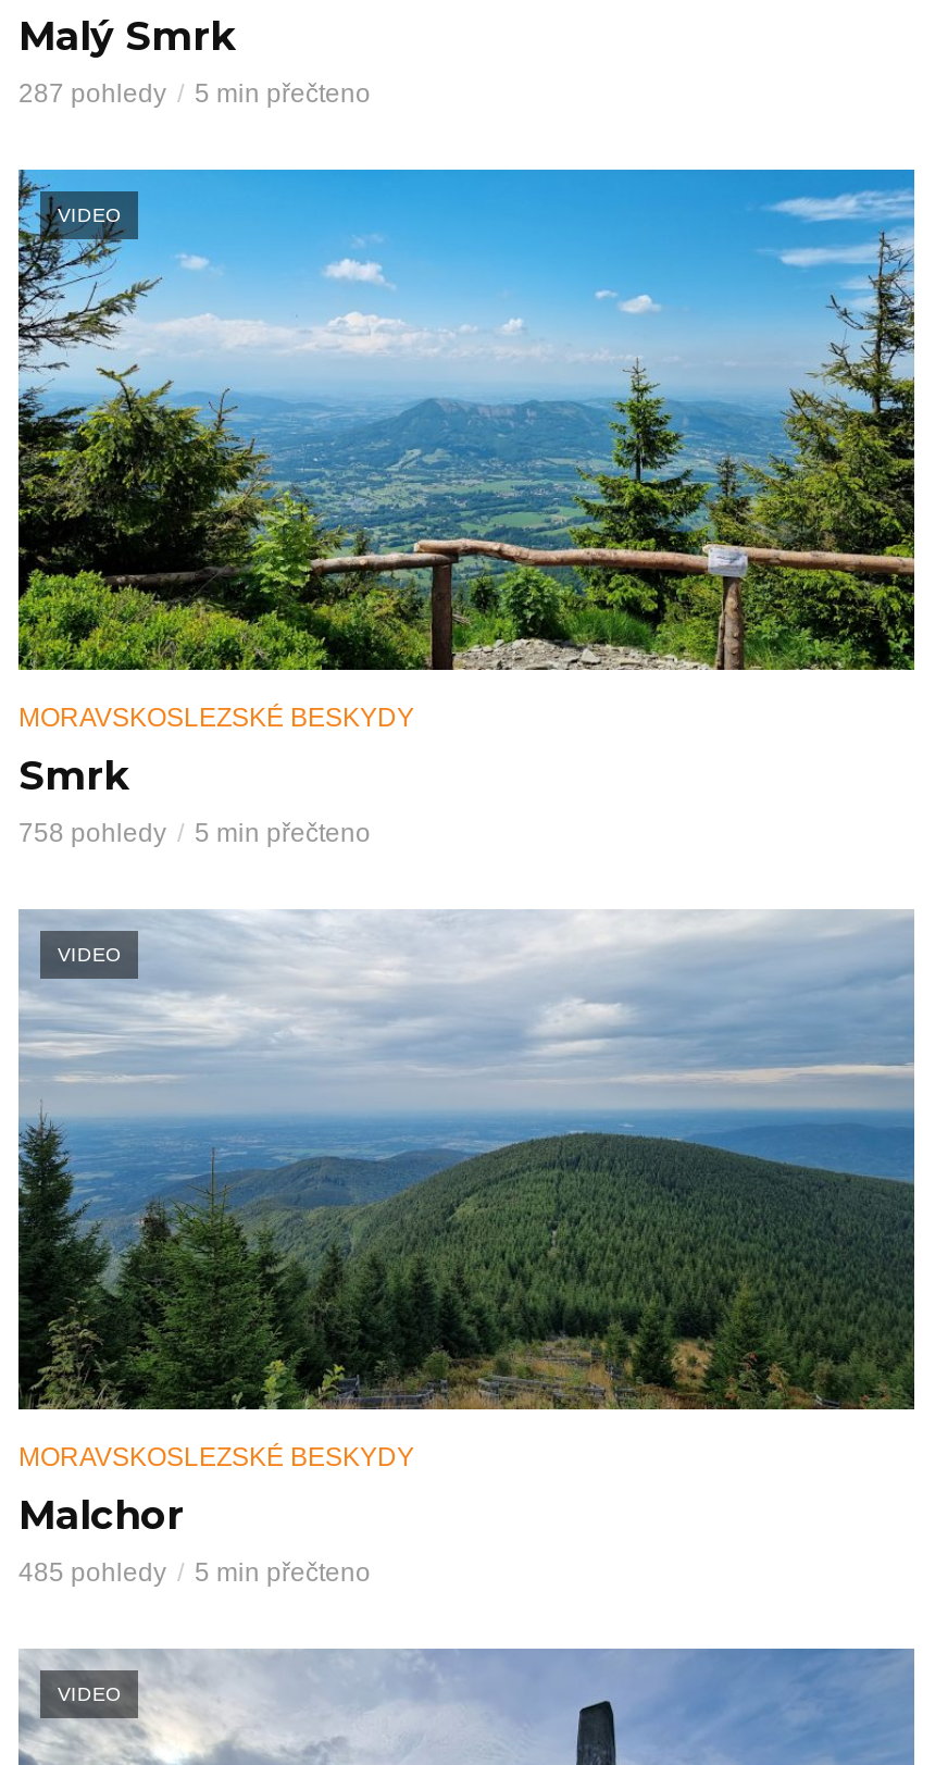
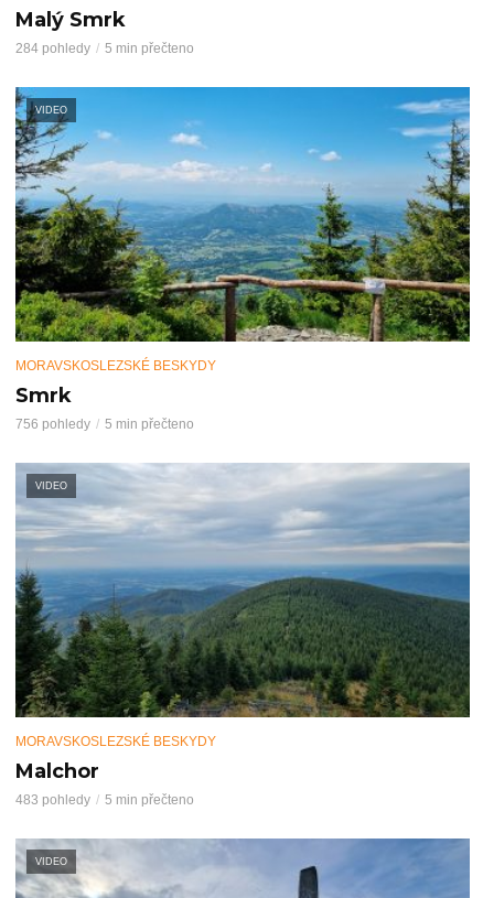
- 287 pohledy 5 min přečteno
+ 284 pohledy 5 min přečteno

- 758 pohledy 5 min přečteno
+ 756 pohledy 5 min přečteno

- 485 pohledy 5 min přečteno
+ 483 pohledy 5 min přečteno
